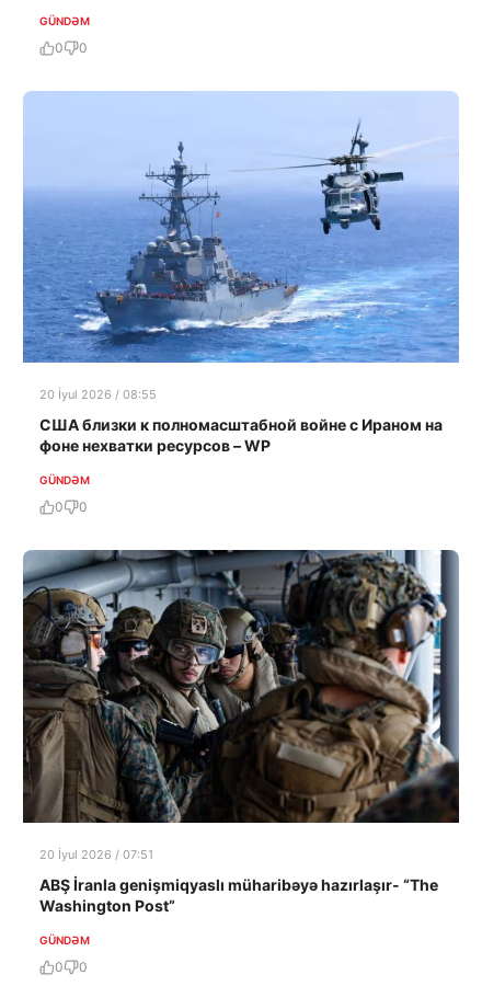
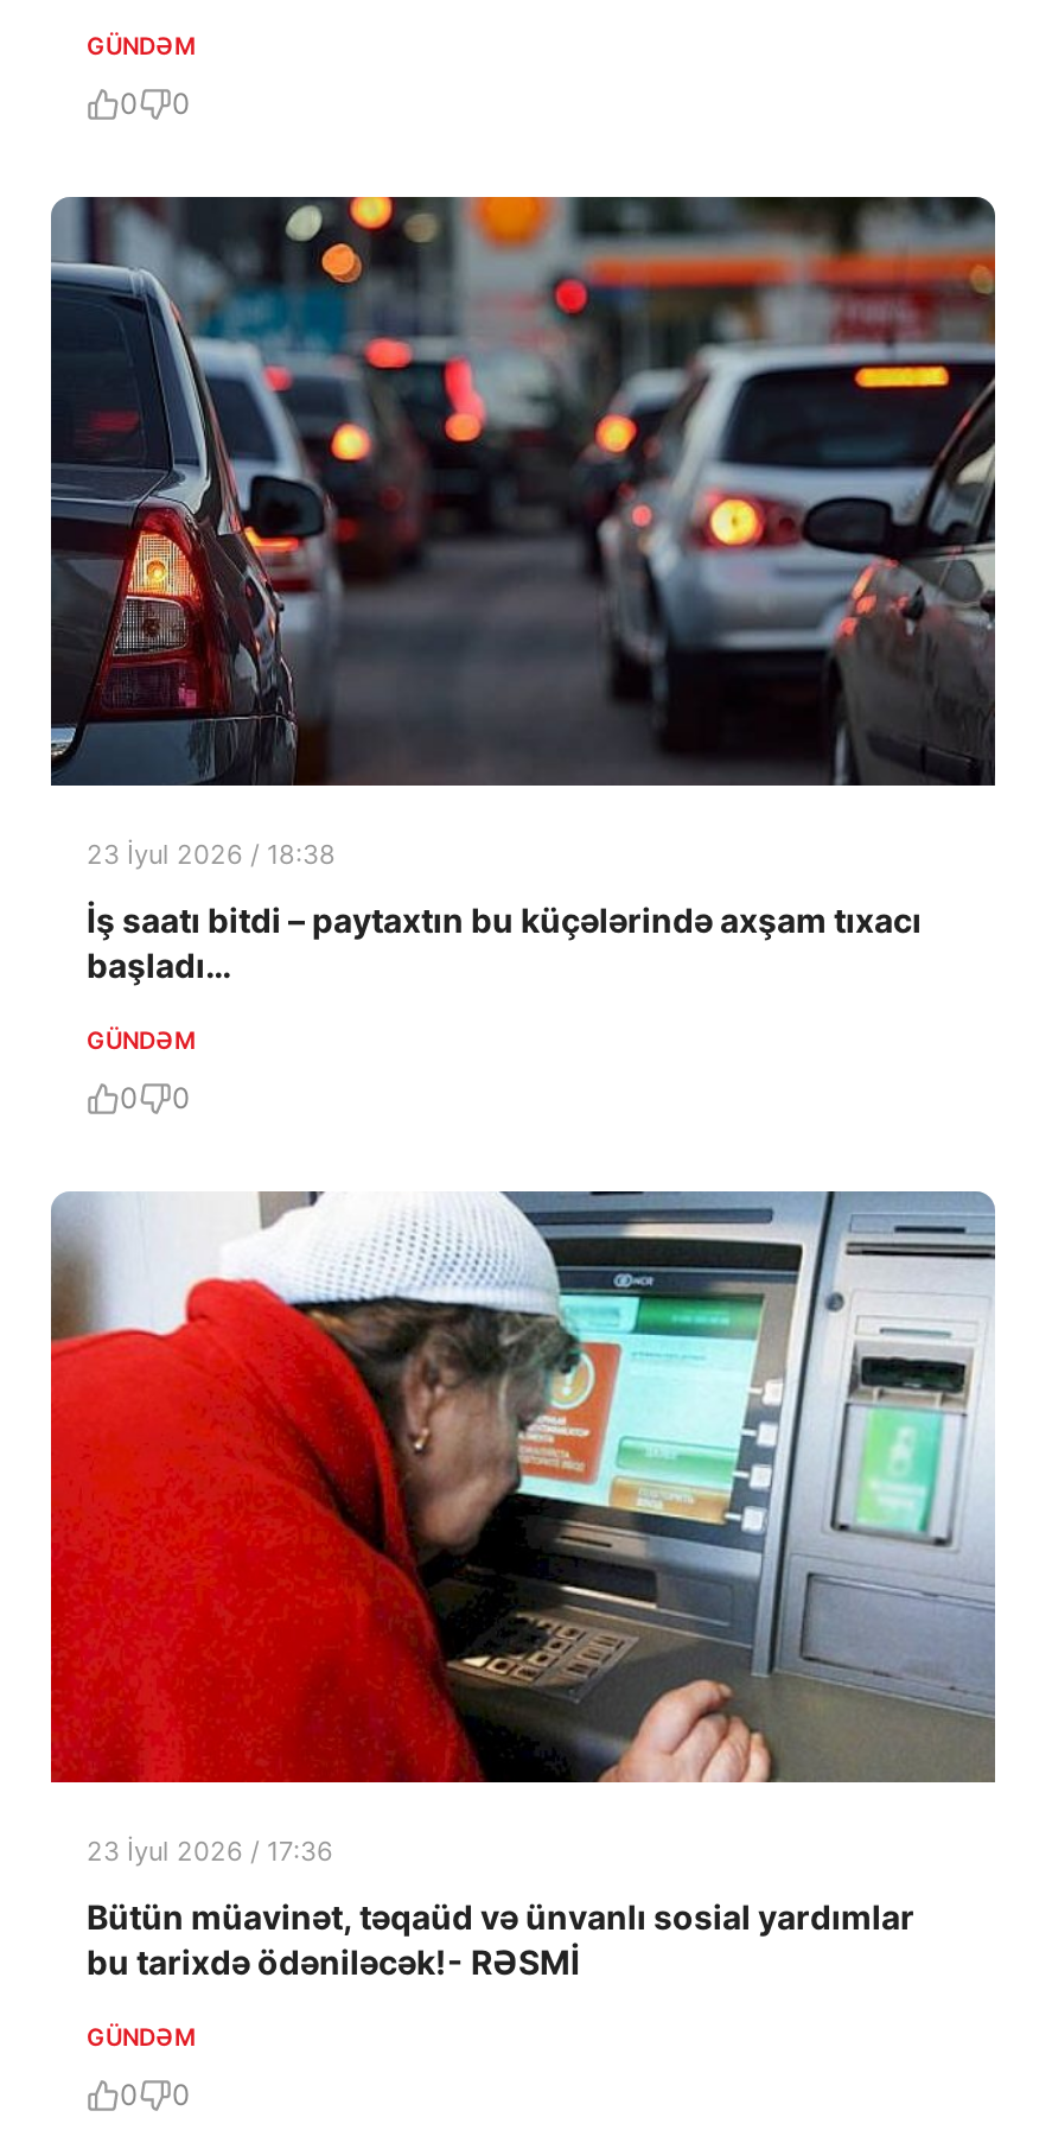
- [image]
- 20 İyul 2026 / 08:55
+ [image]
+ 23 İyul 2026 / 18:38

- США близки к полномасштабной войне с Ираном на
- фоне нехватки ресурсов – WP
+ İş saatı bitdi – paytaxtın bu küçələrində axşam tıxacı
+ başladı…

- [image]
- 20 İyul 2026 / 07:51
+ [image]
+ 23 İyul 2026 / 17:36

- ABŞ İranla genişmiqyaslı müharibəyə hazırlaşır- “The
- Washington Post”
+ Bütün müavinət, təqaüd və ünvanlı sosial yardımlar
+ bu tarixdə ödəniləcək!- RƏSMİ
